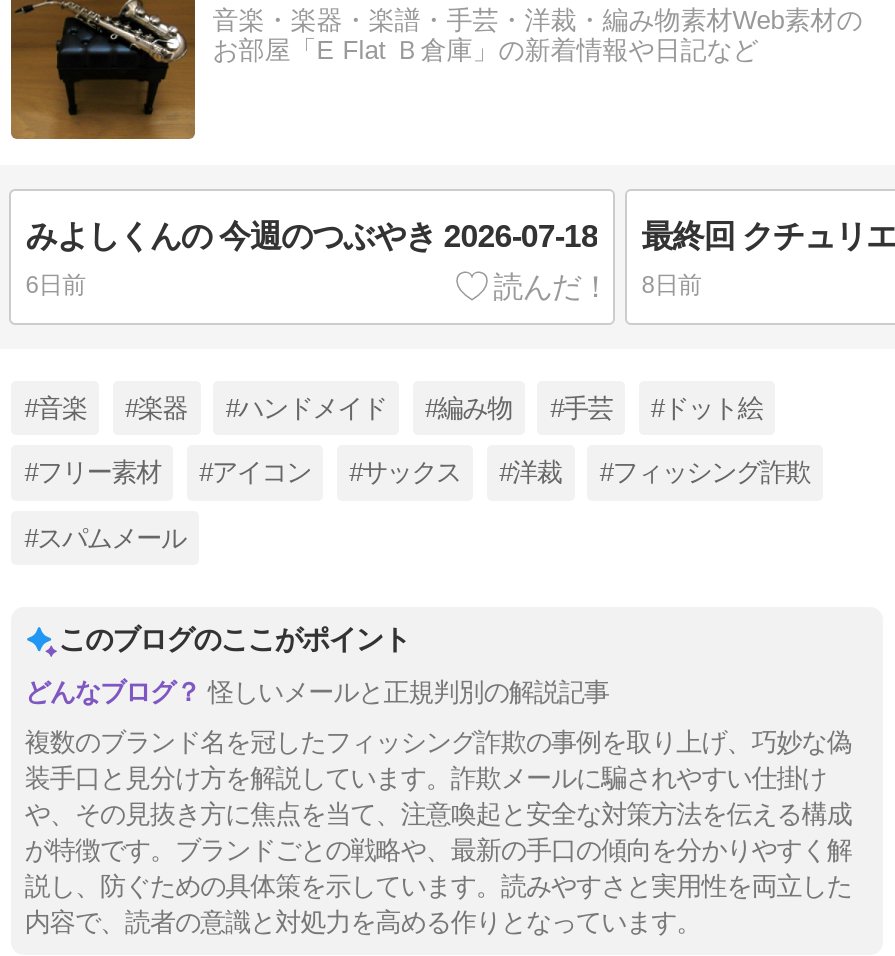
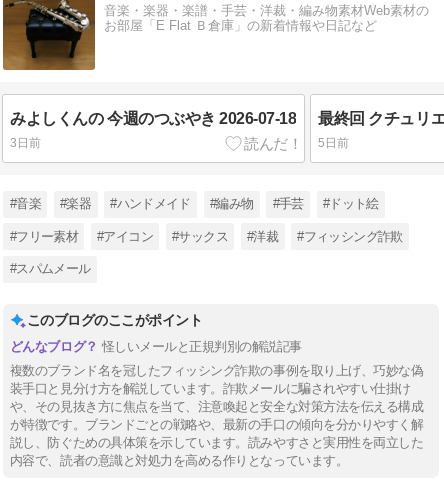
- 6日前
+ 3日前

- 8日前
+ 5日前
